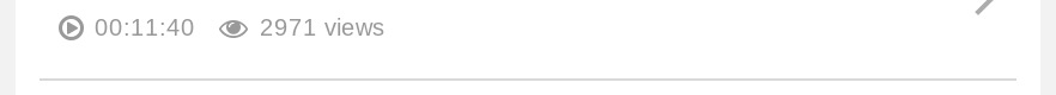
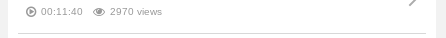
- 2971 views
+ 2970 views
